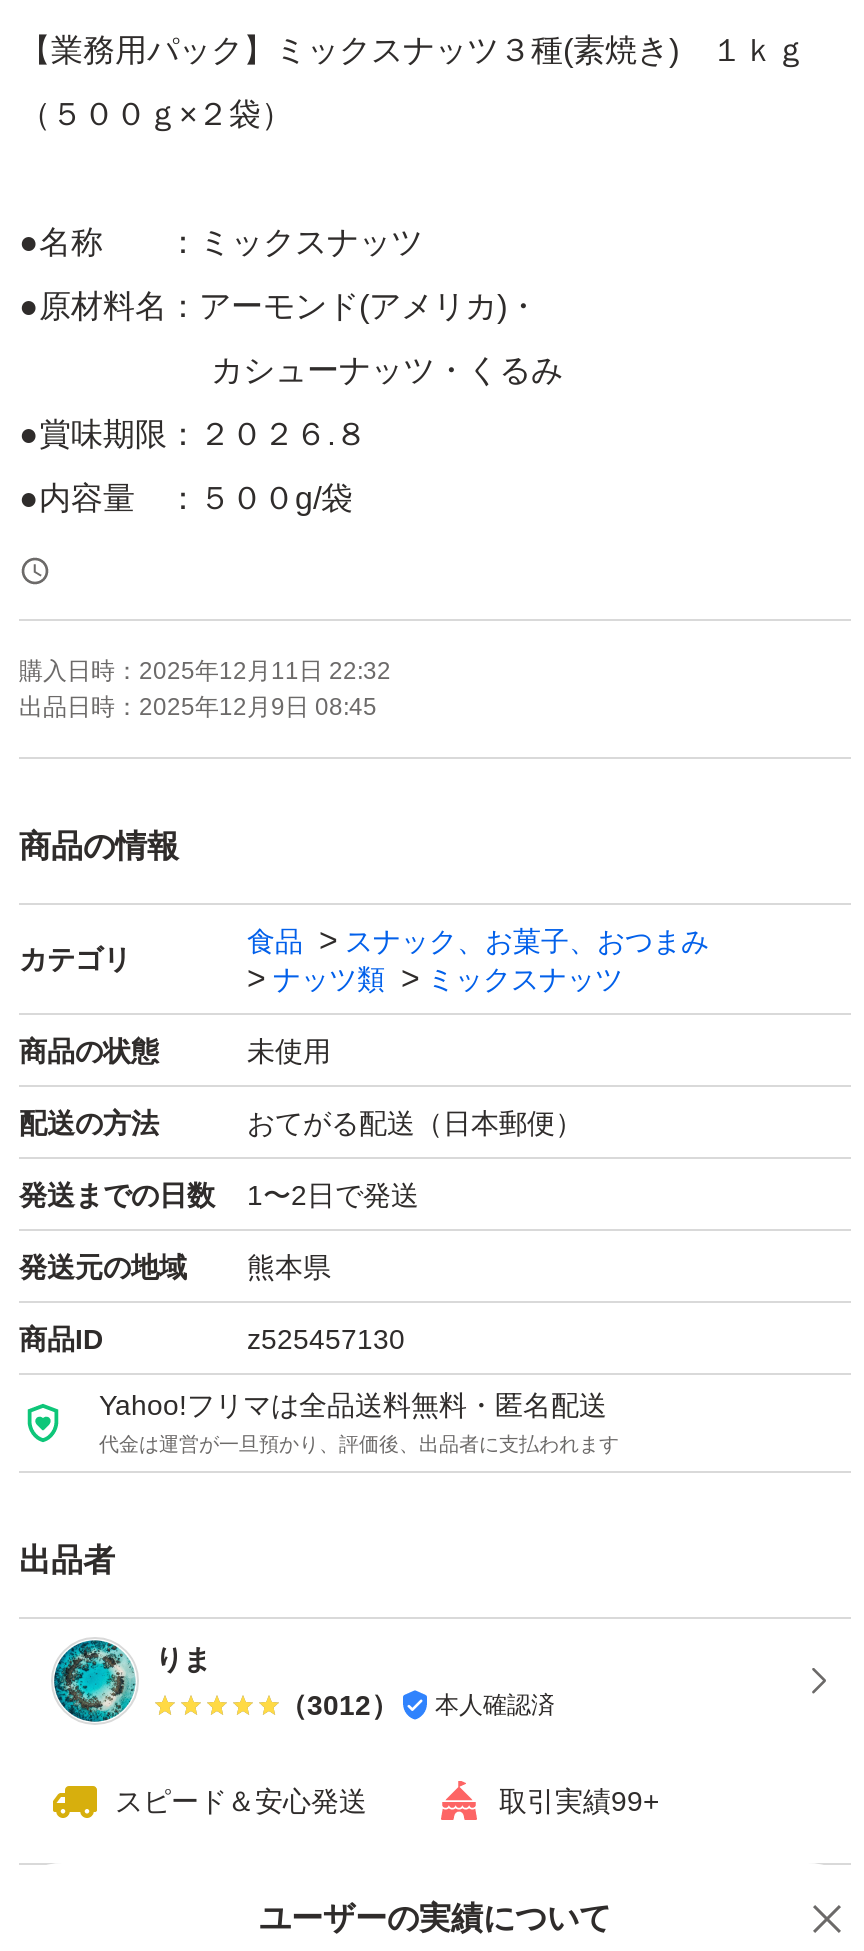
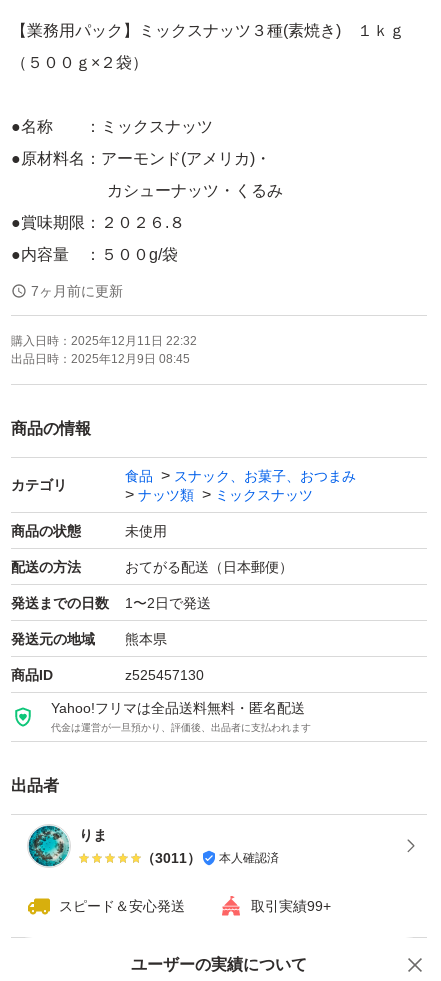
+ 7ヶ月前に更新

- （3012） 本人確認済
+ （3011） 本人確認済
